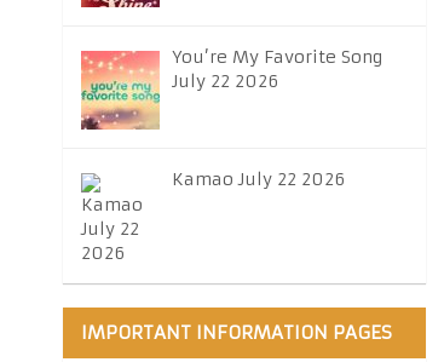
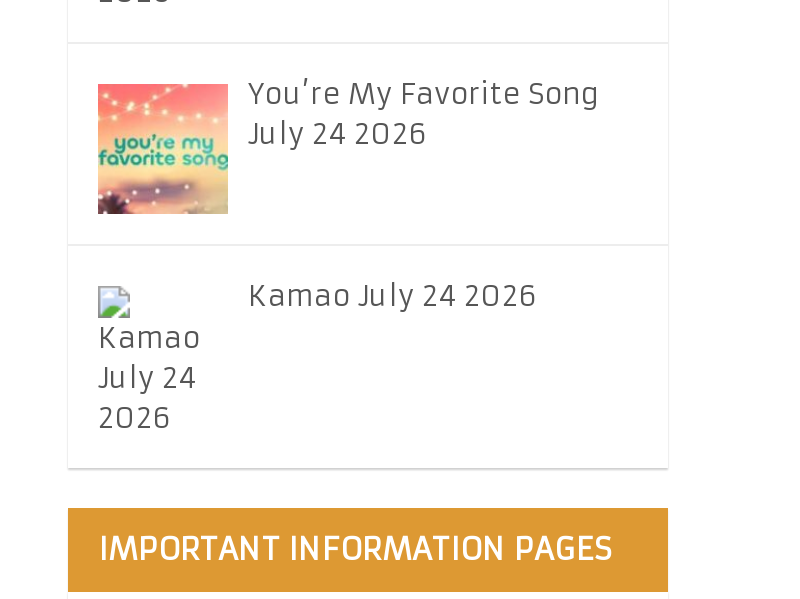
- July 22 2026
+ July 24 2026

- Kamao July 22 2026
+ Kamao July 24 2026
